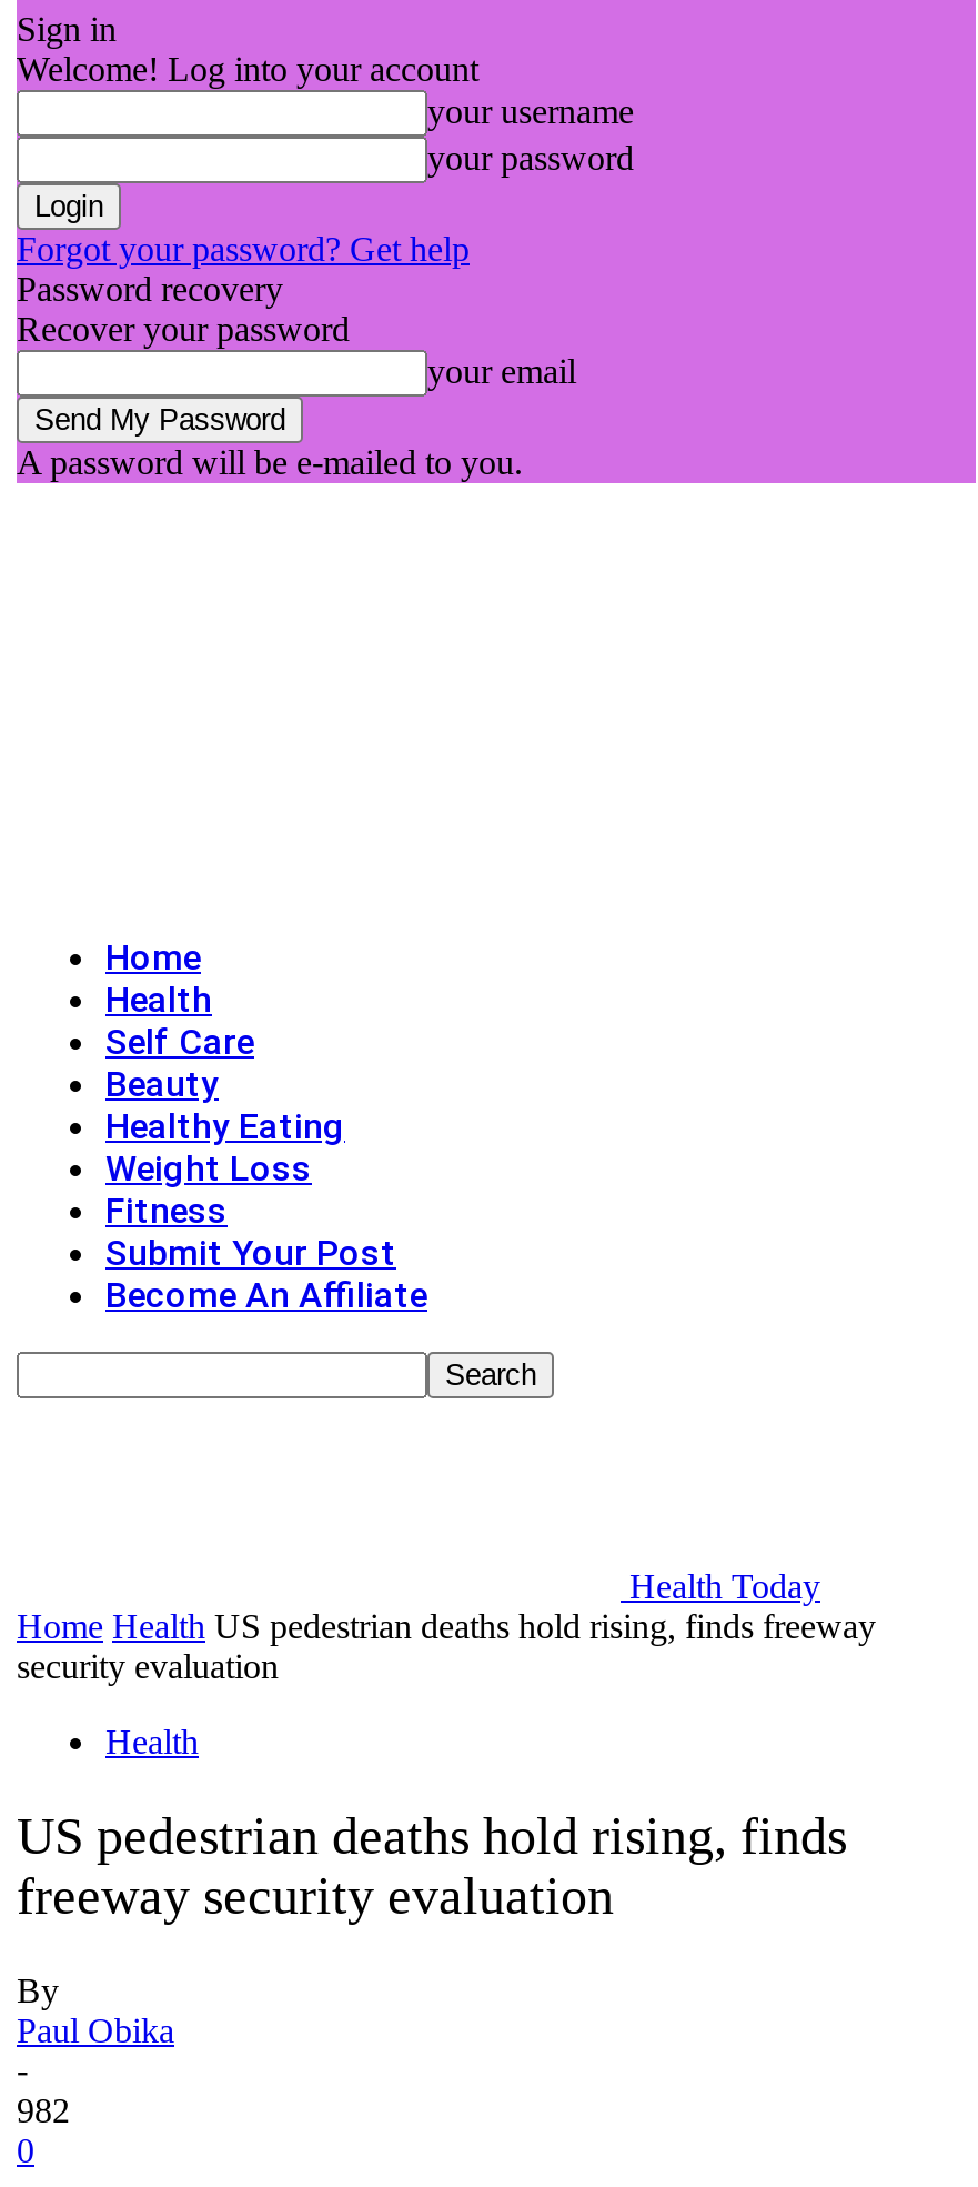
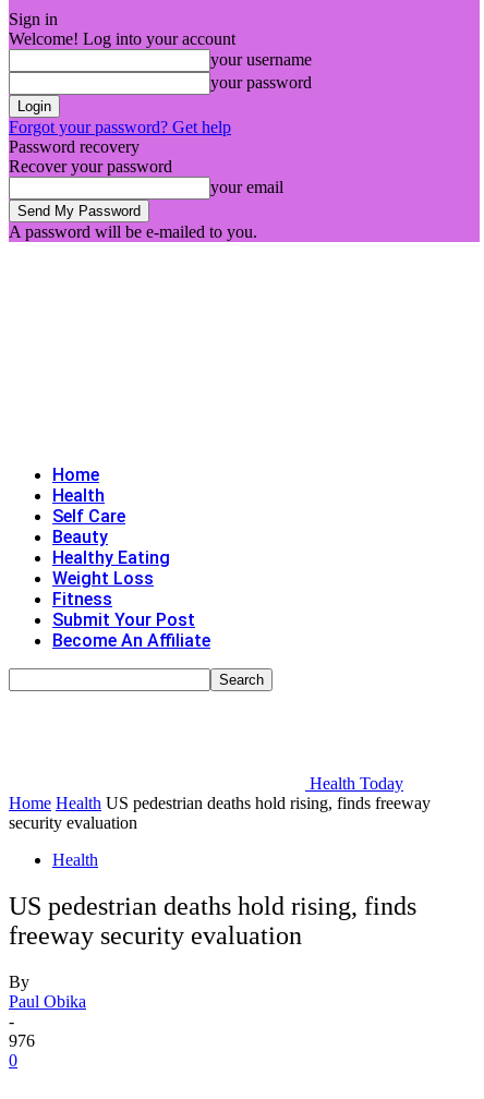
- 982
+ 976
